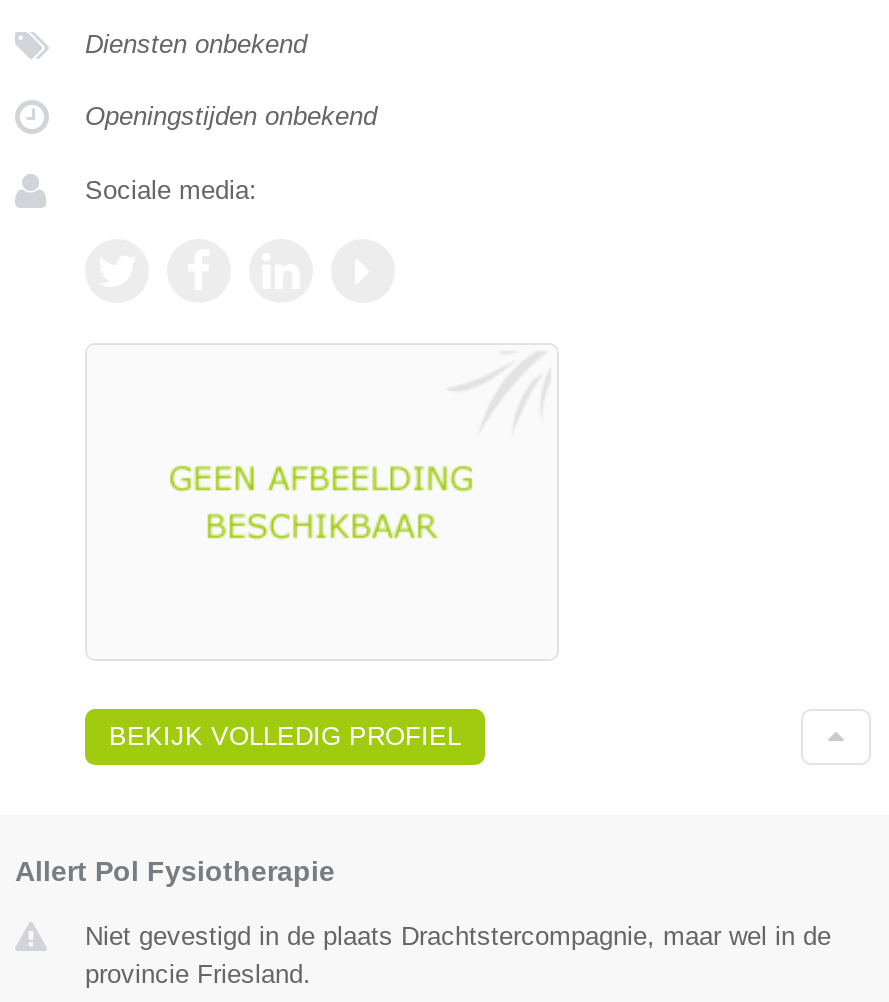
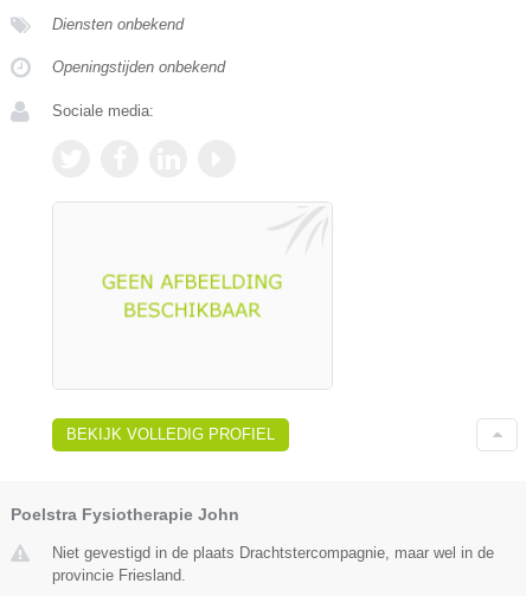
- Allert Pol Fysiotherapie
+ Poelstra Fysiotherapie John
